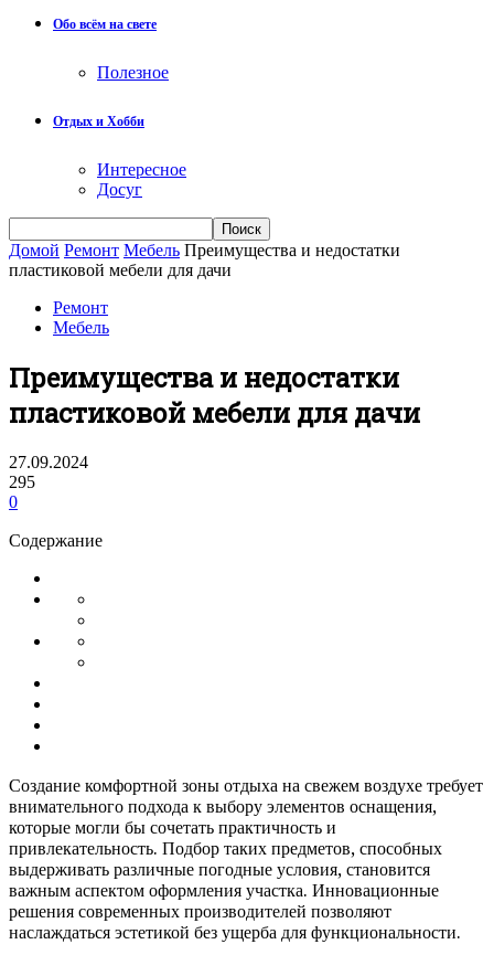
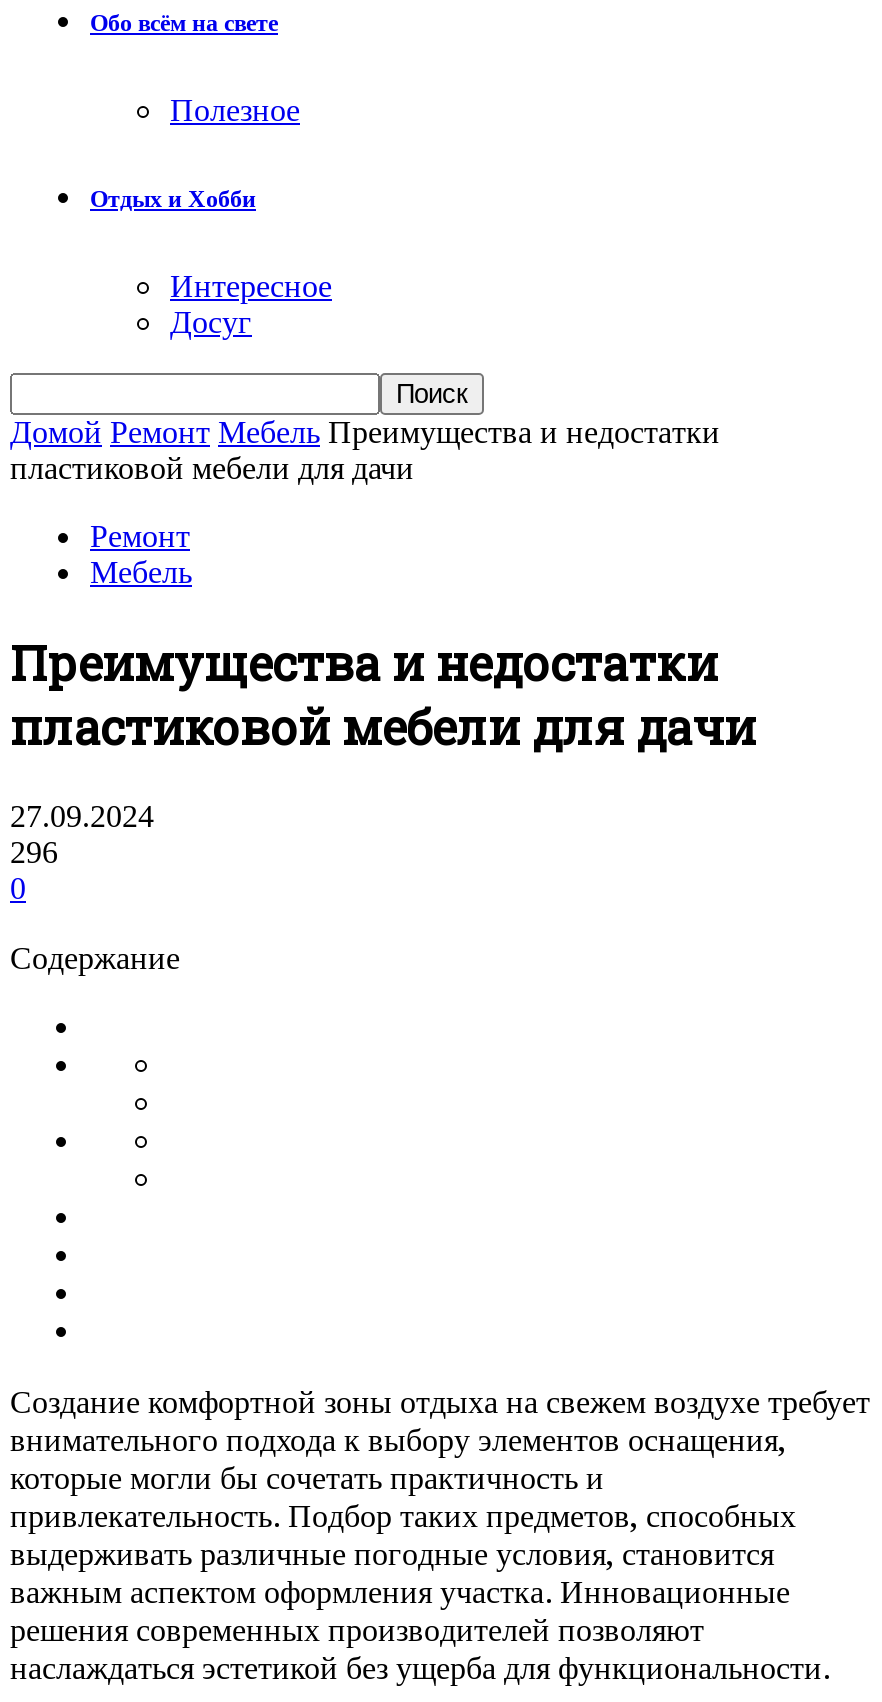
- 295
+ 296
